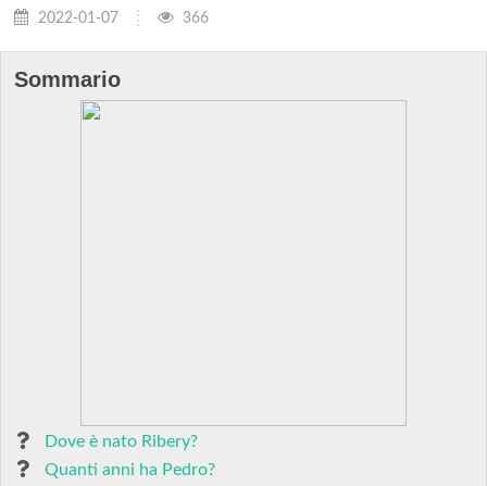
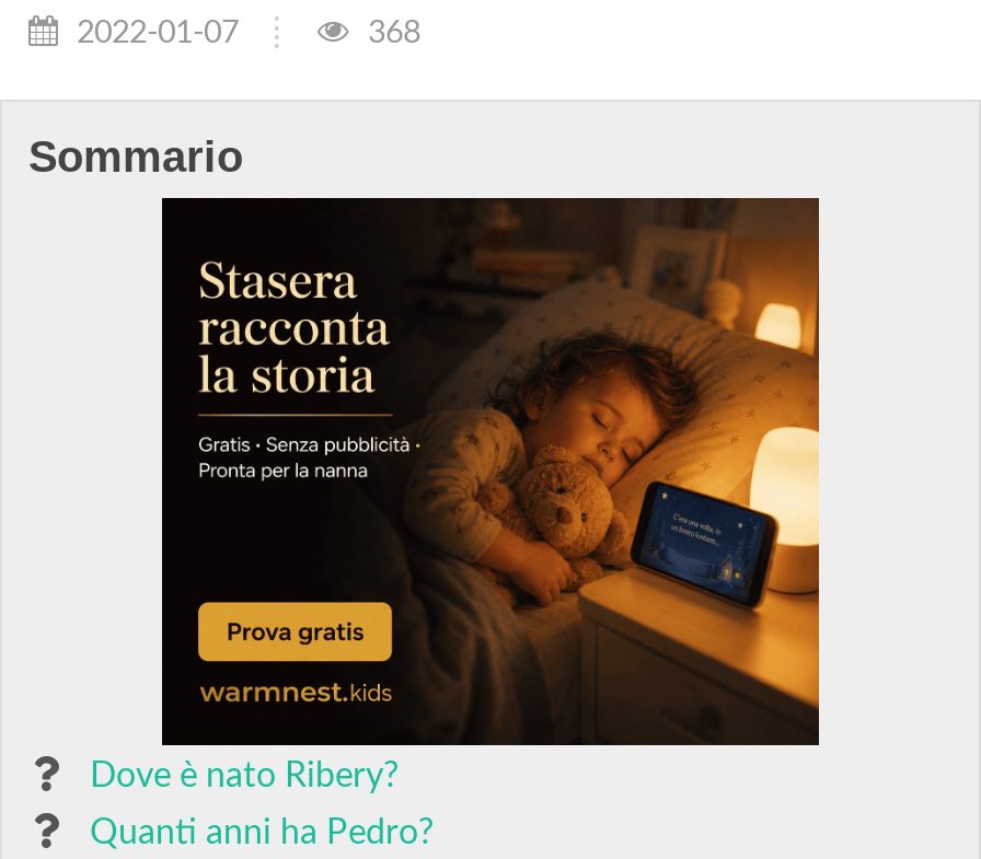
- 366
+ 368

+ [image]
